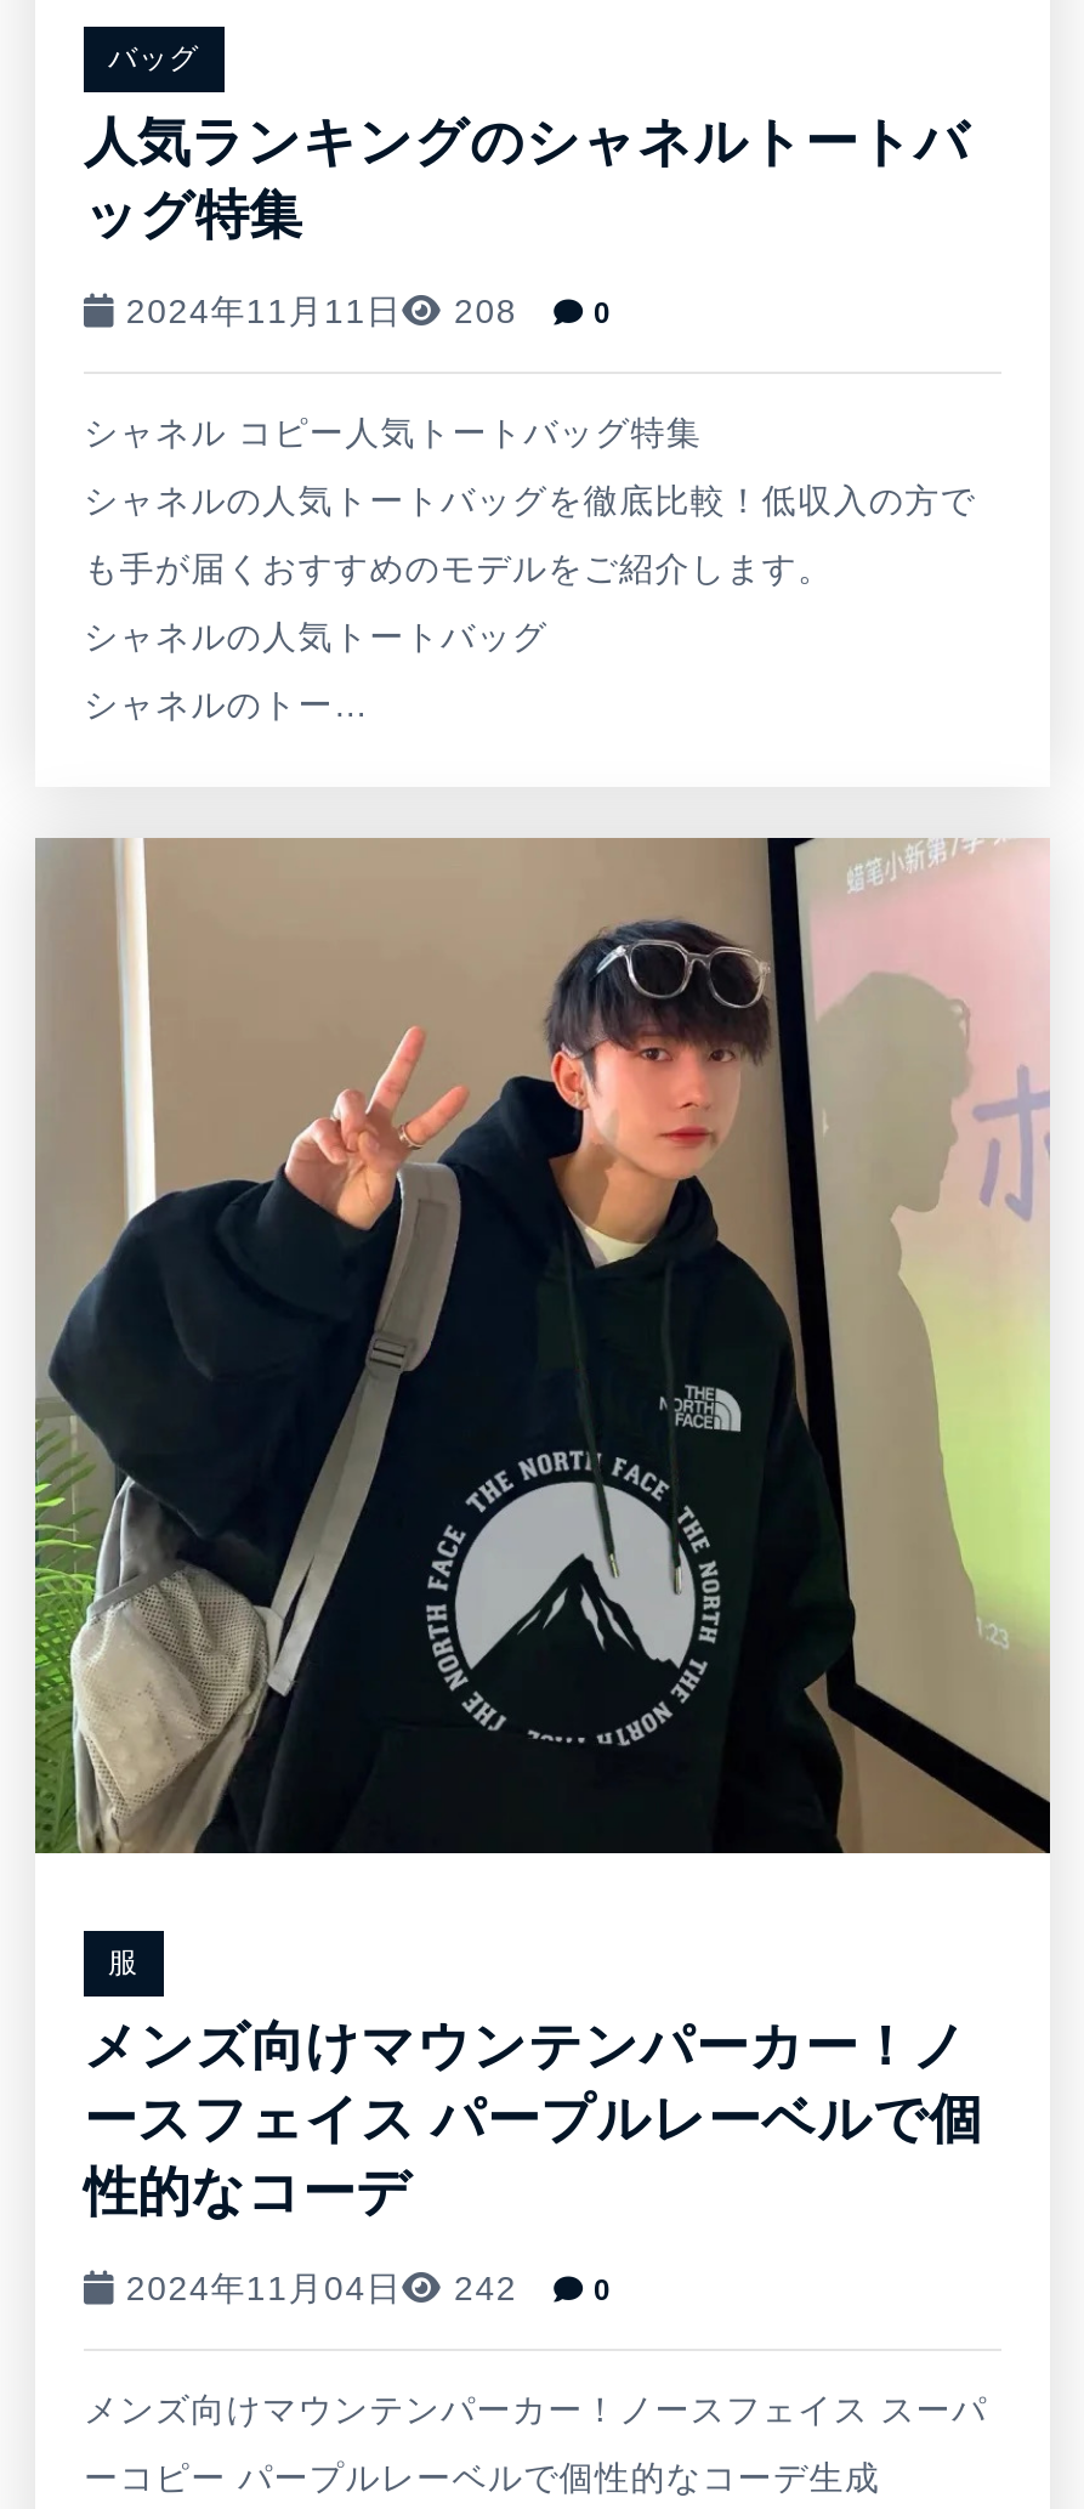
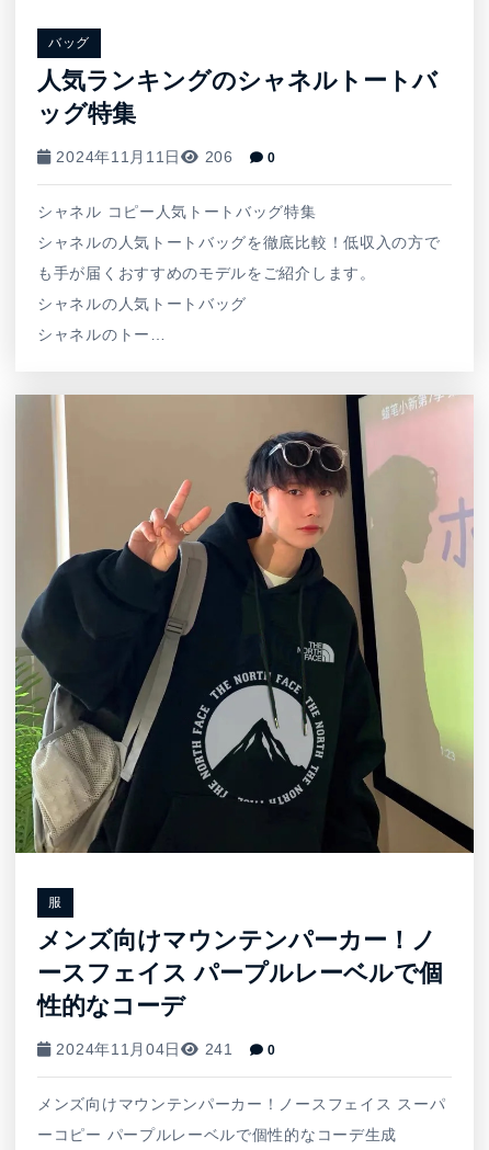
- 2024年11月11日 208 0
+ 2024年11月11日 206 0

- 2024年11月04日 242 0
+ 2024年11月04日 241 0
